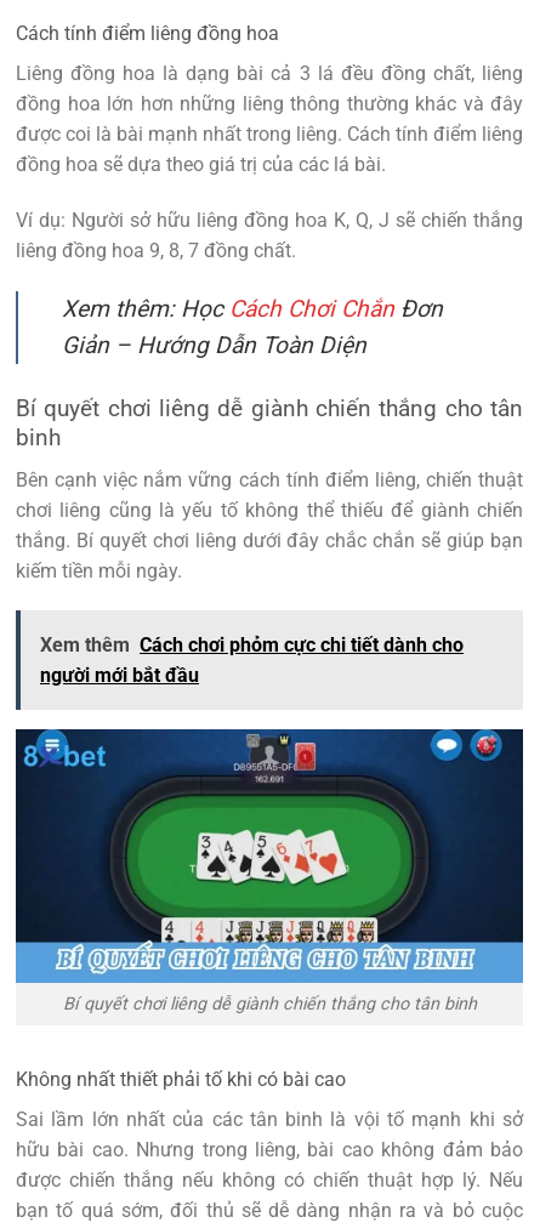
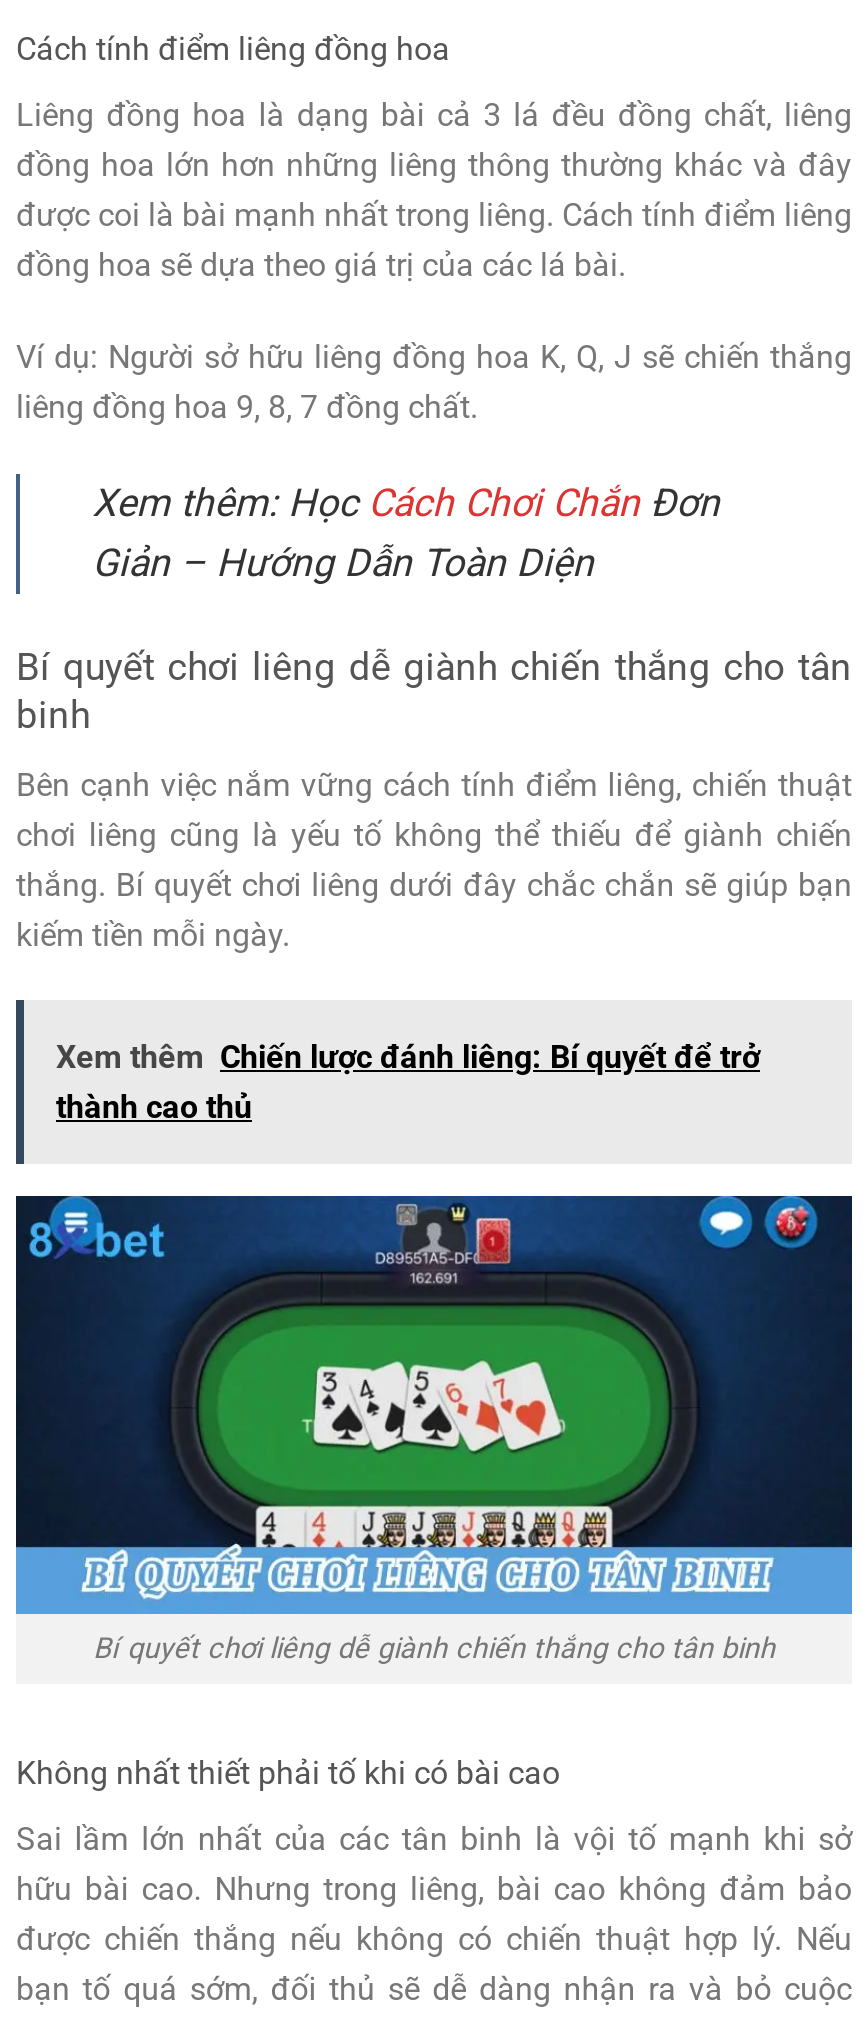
- Xem thêm Cách chơi phỏm cực chi tiết dành cho
- người mới bắt đầu
+ Xem thêm Chiến lược đánh liêng: Bí quyết để trở
+ thành cao thủ
